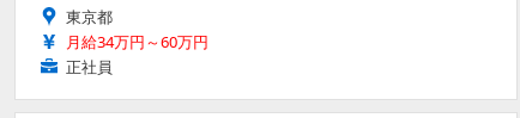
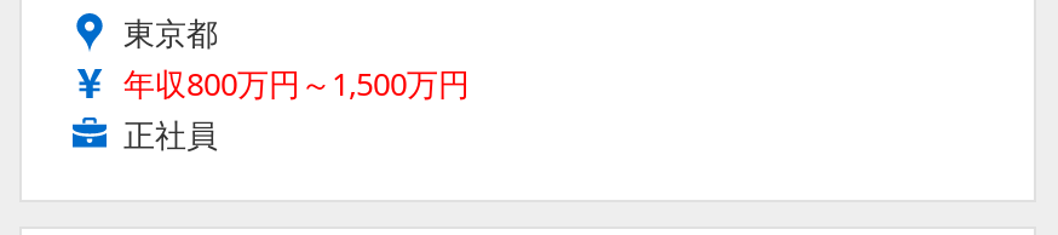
- 月給34万円～60万円
+ 年収800万円～1,500万円
